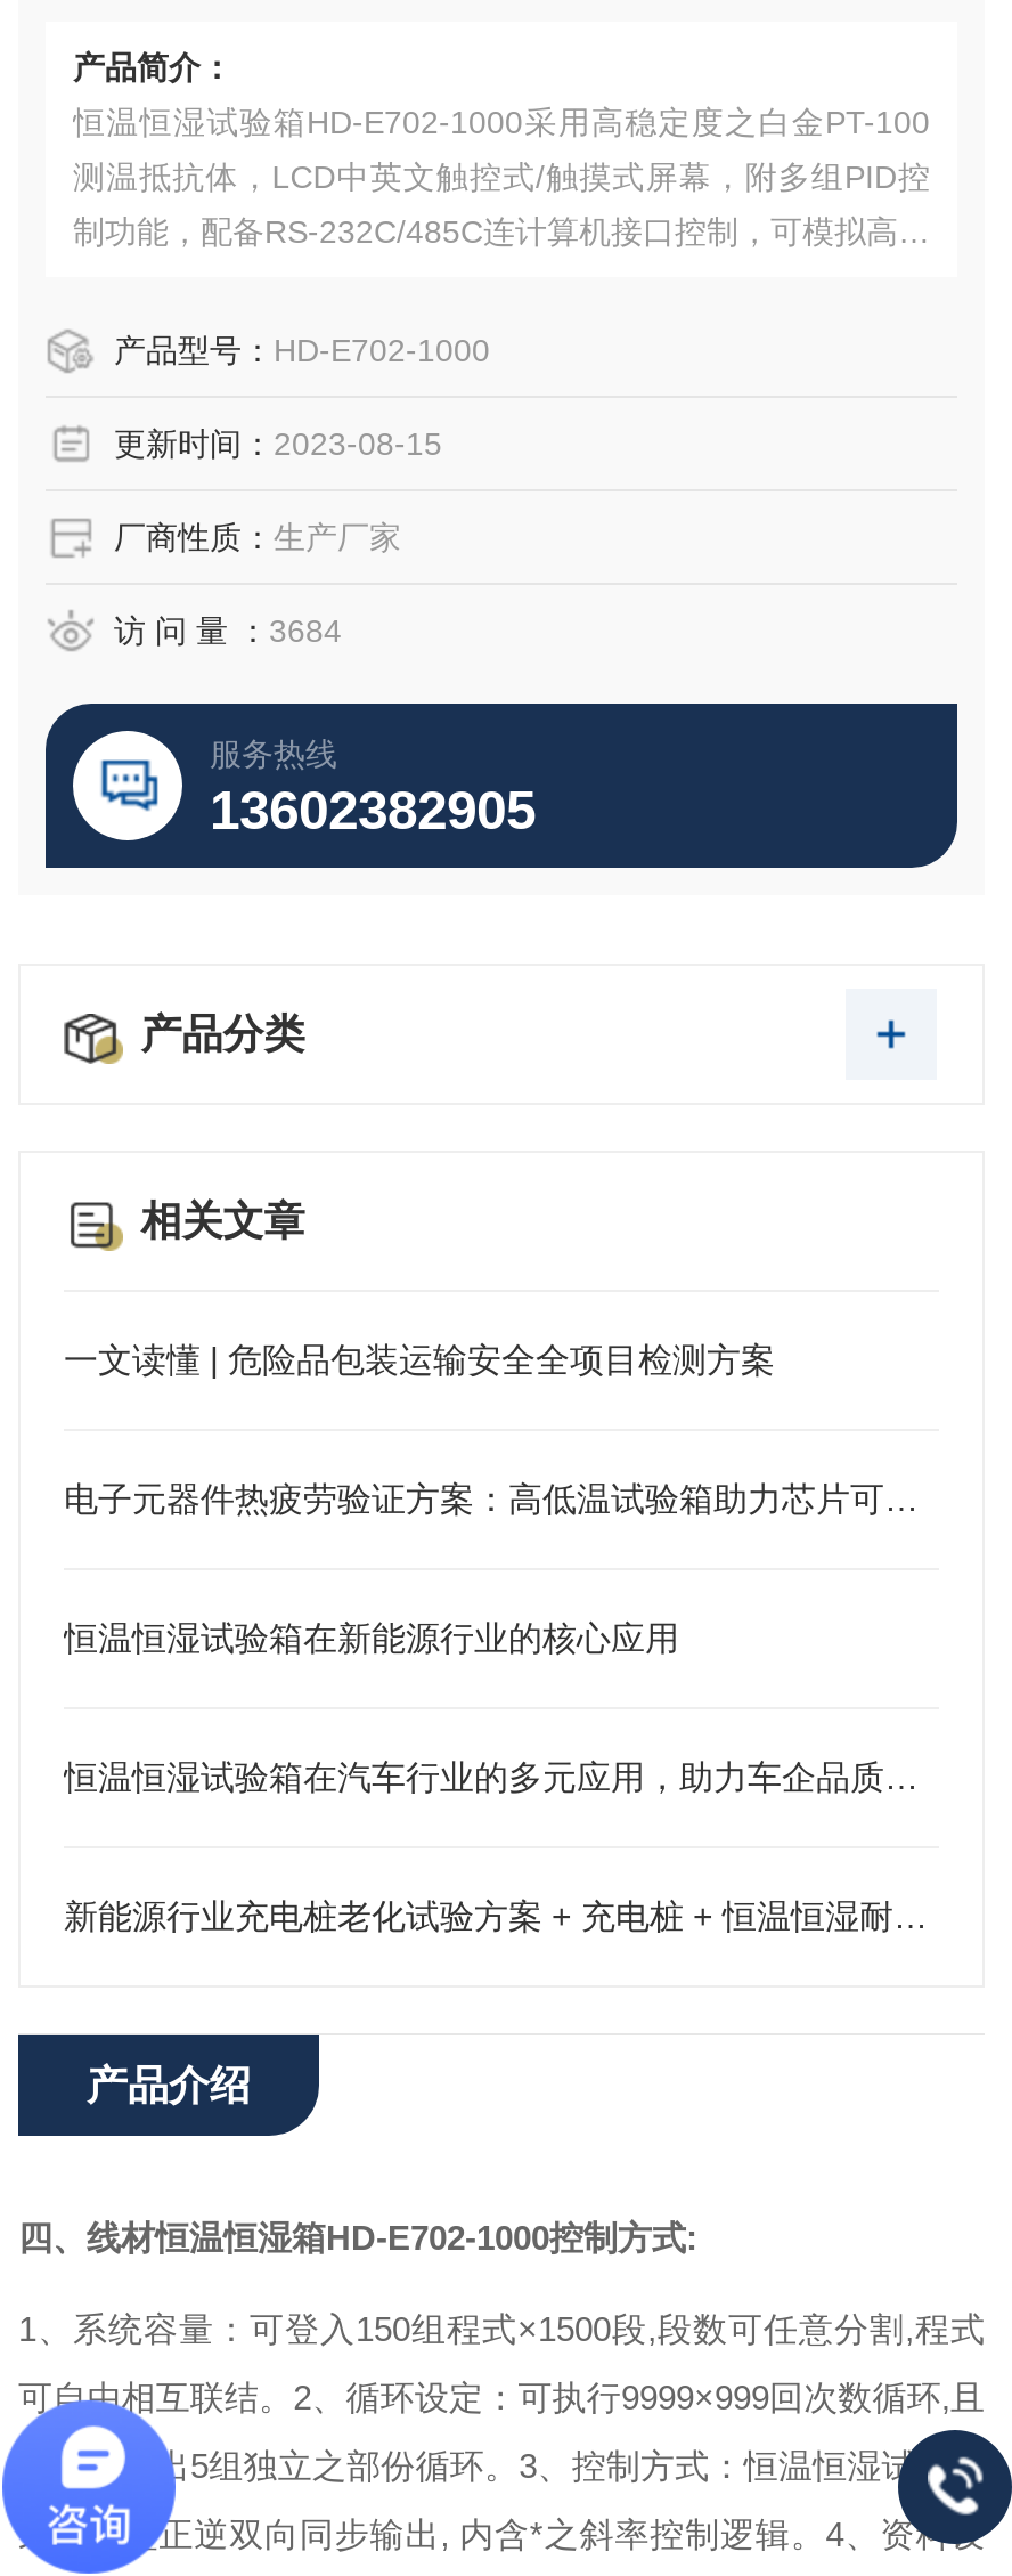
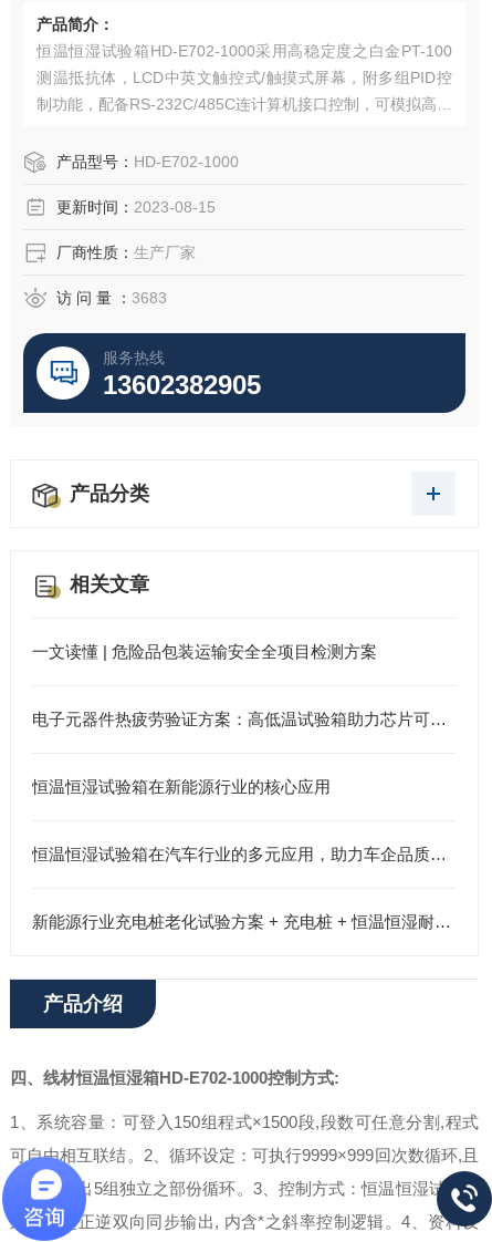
- 访 问 量 ：3684
+ 访 问 量 ：3683
